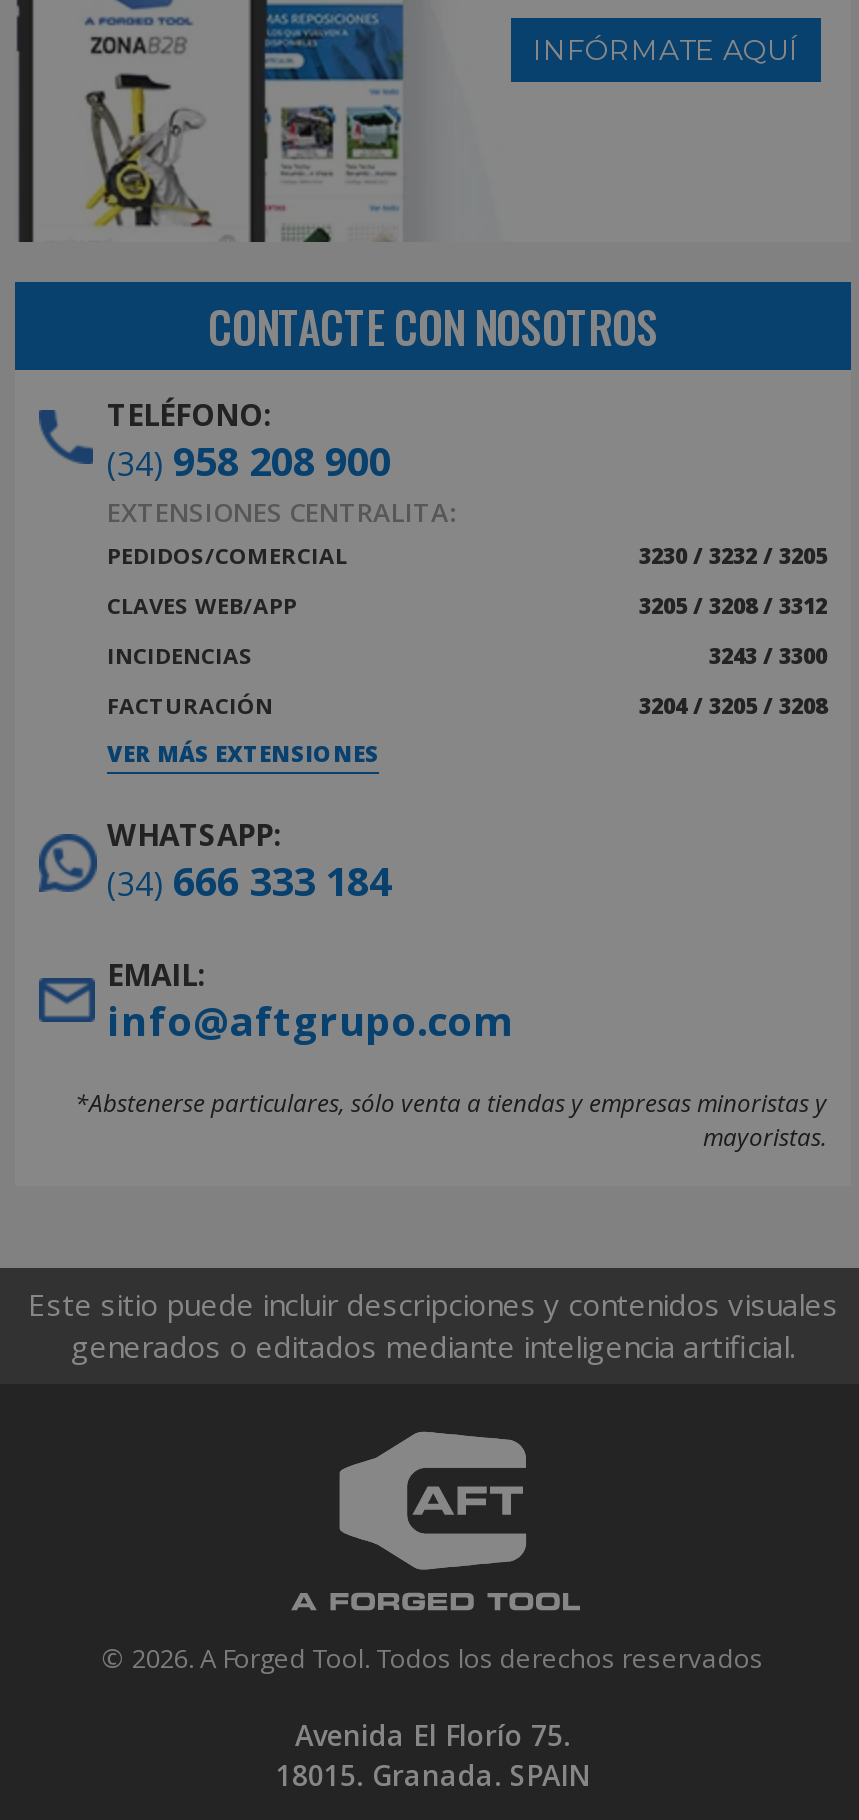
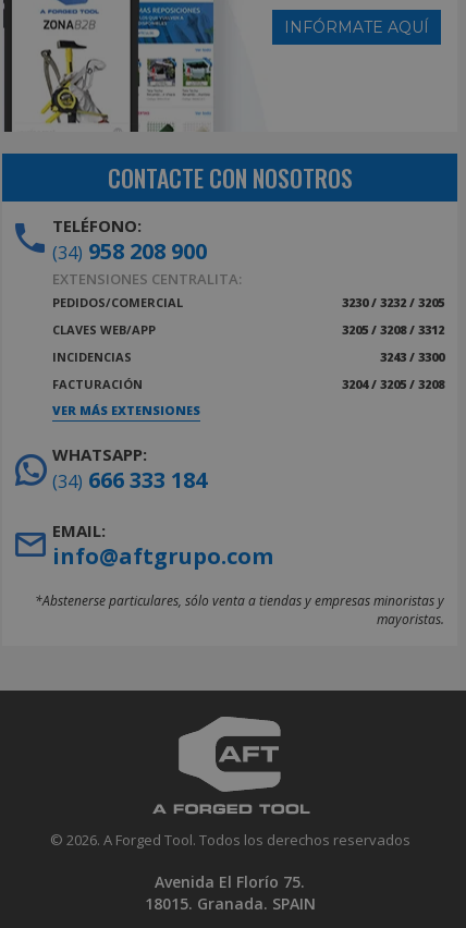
- Este sitio puede incluir descripciones y contenidos visuales
- generados o editados mediante inteligencia artificial.
